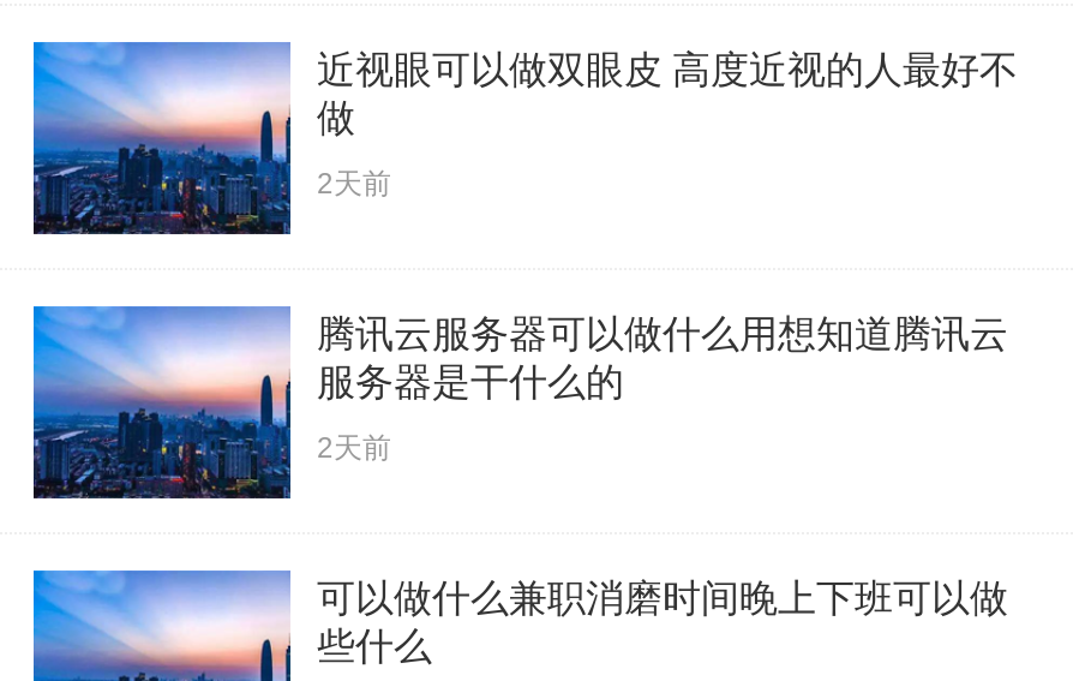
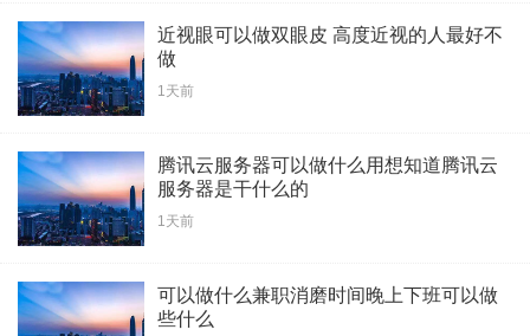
- 2天前
+ 1天前

- 2天前
+ 1天前
